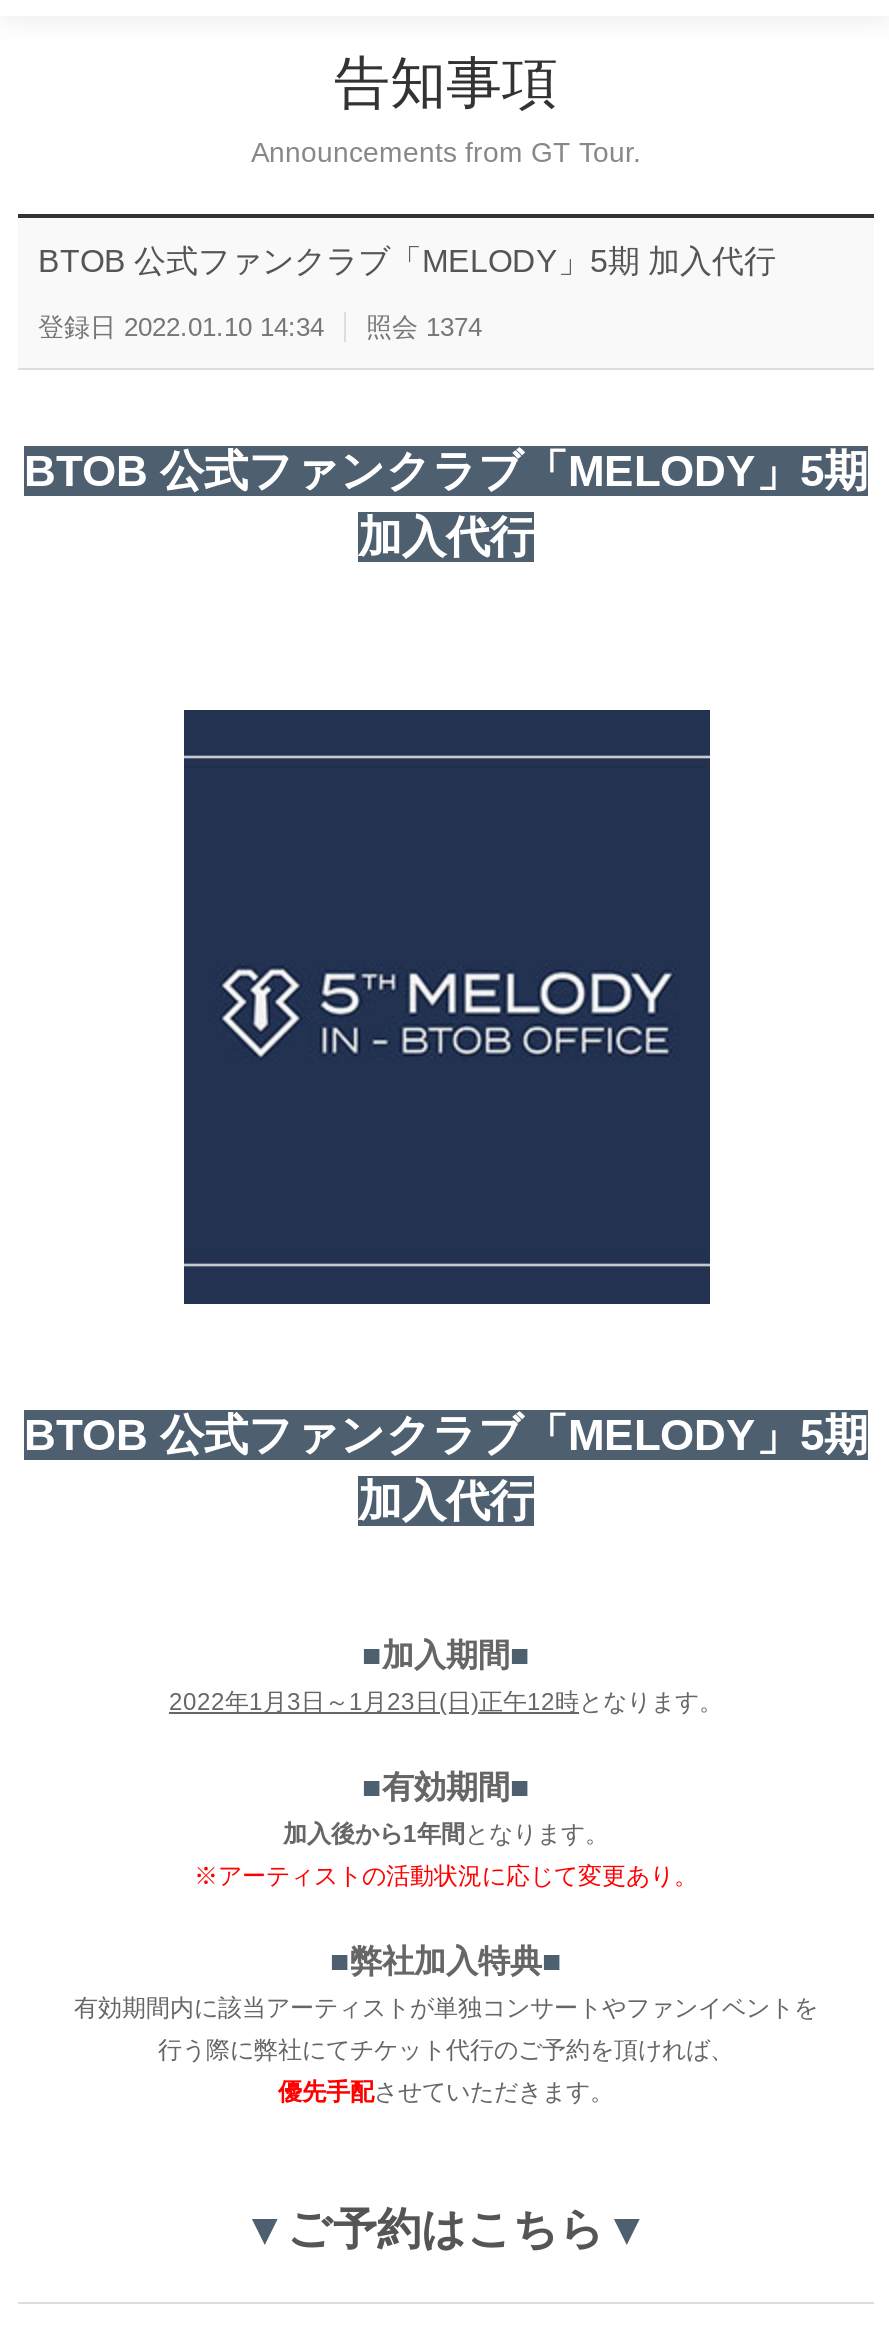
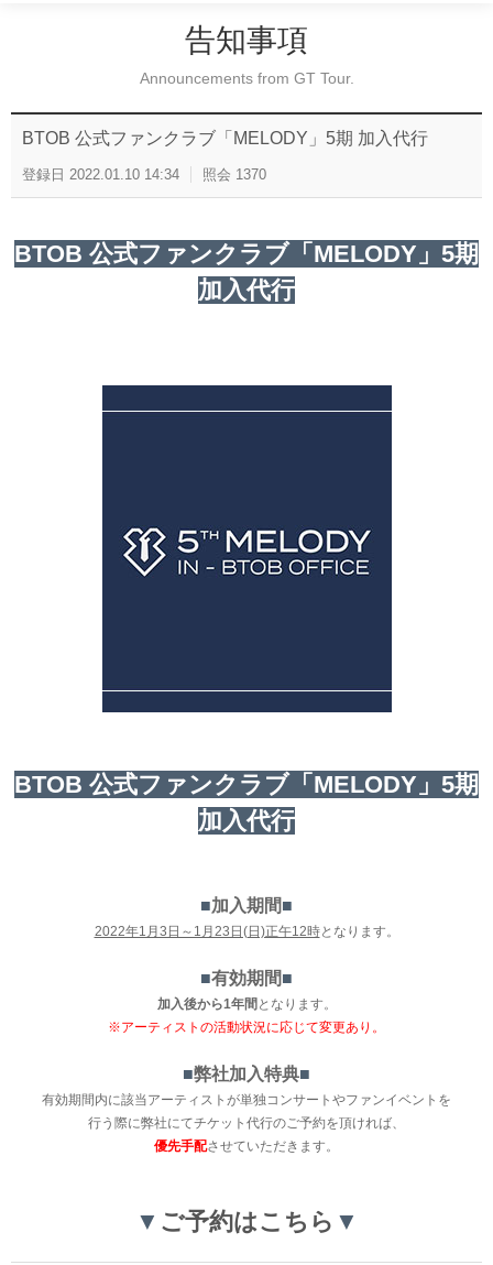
- 登録日2022.01.10 14:34 照会1374
+ 登録日2022.01.10 14:34 照会1370
